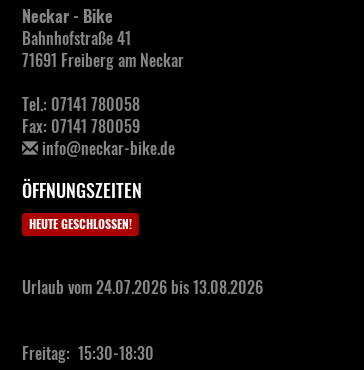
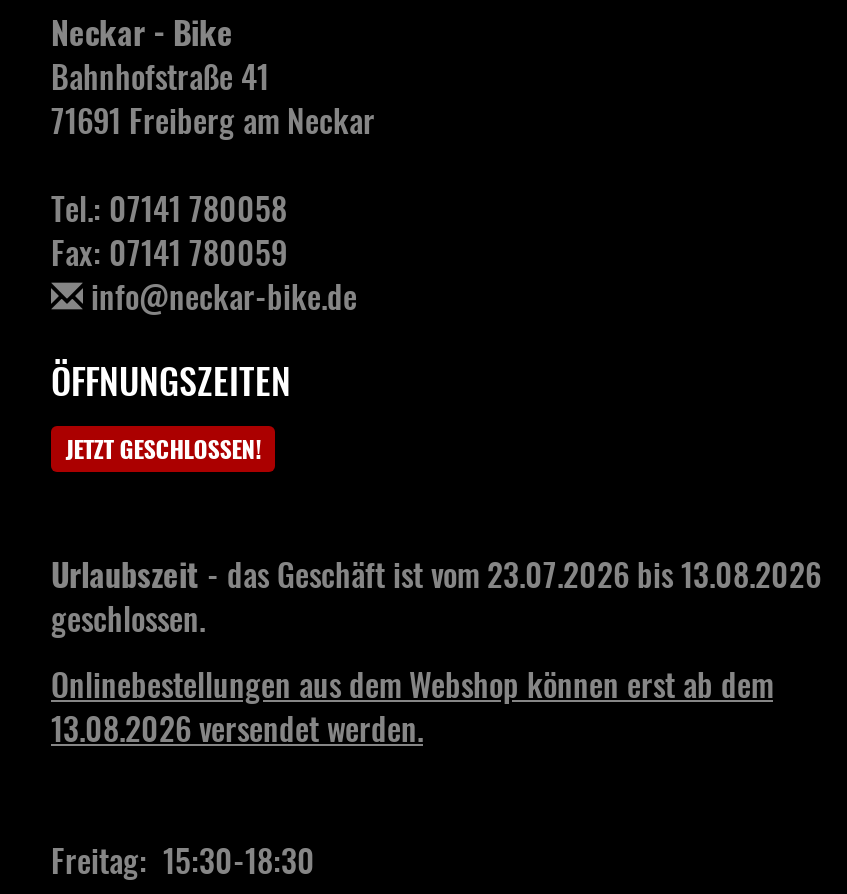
- HEUTE GESCHLOSSEN!
+ JETZT GESCHLOSSEN!

- Urlaub vom 24.07.2026 bis 13.08.2026
+ Urlaubszeit - das Geschäft ist vom 23.07.2026 bis 13.08.2026
+ geschlossen.
+ Onlinebestellungen aus dem Webshop können erst ab dem
+ 13.08.2026 versendet werden.
